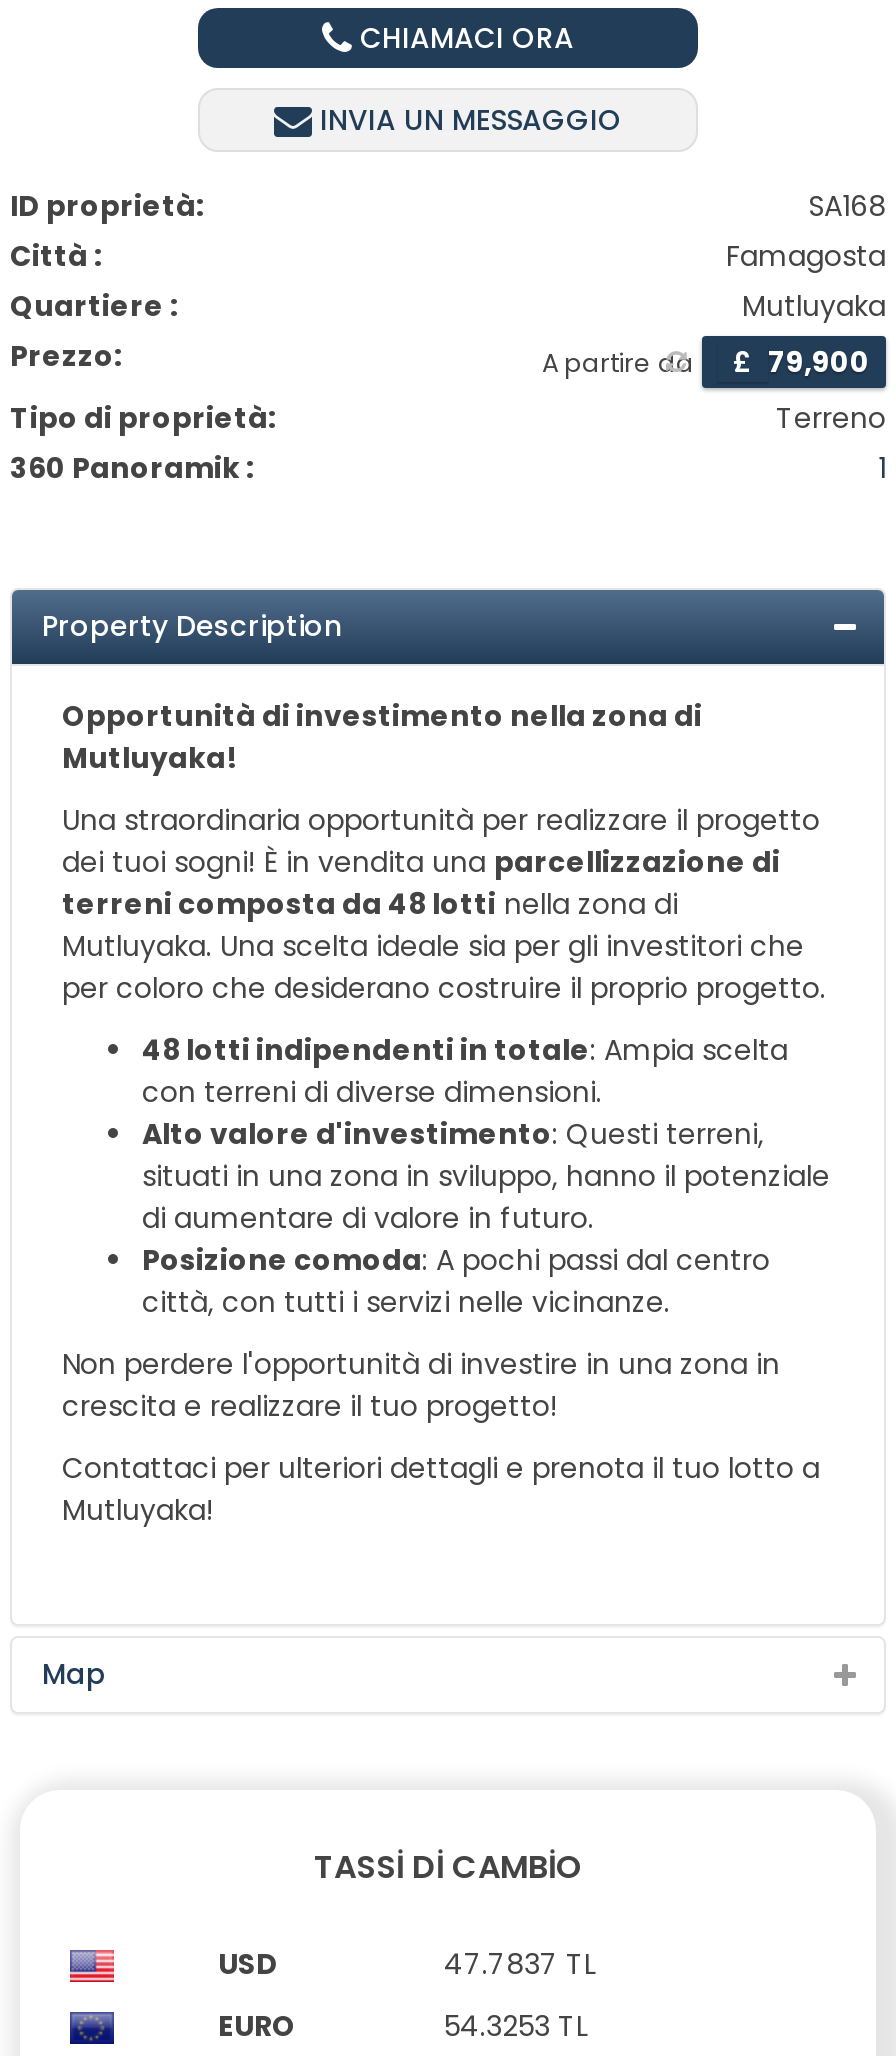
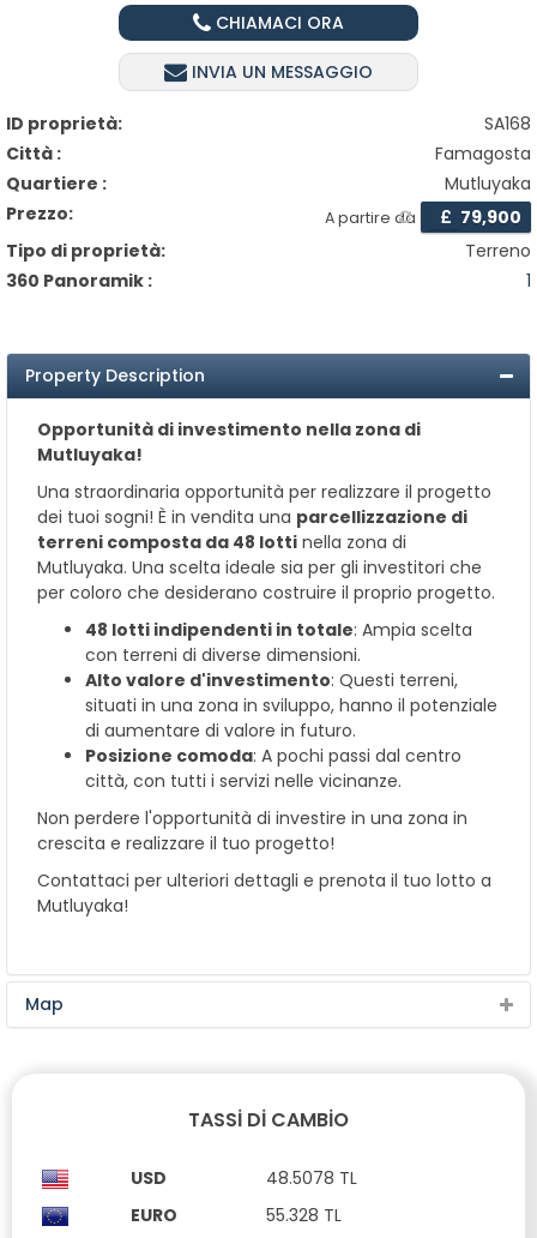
- 47.7837 TL
+ 48.5078 TL

- 54.3253 TL
+ 55.328 TL
